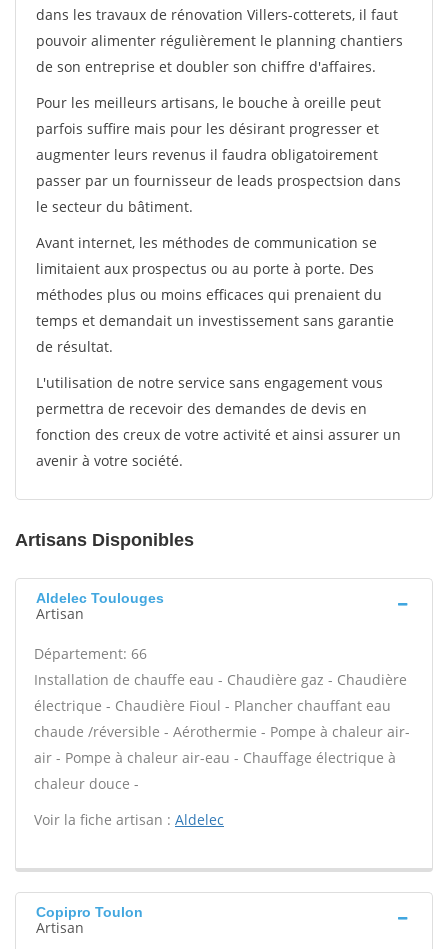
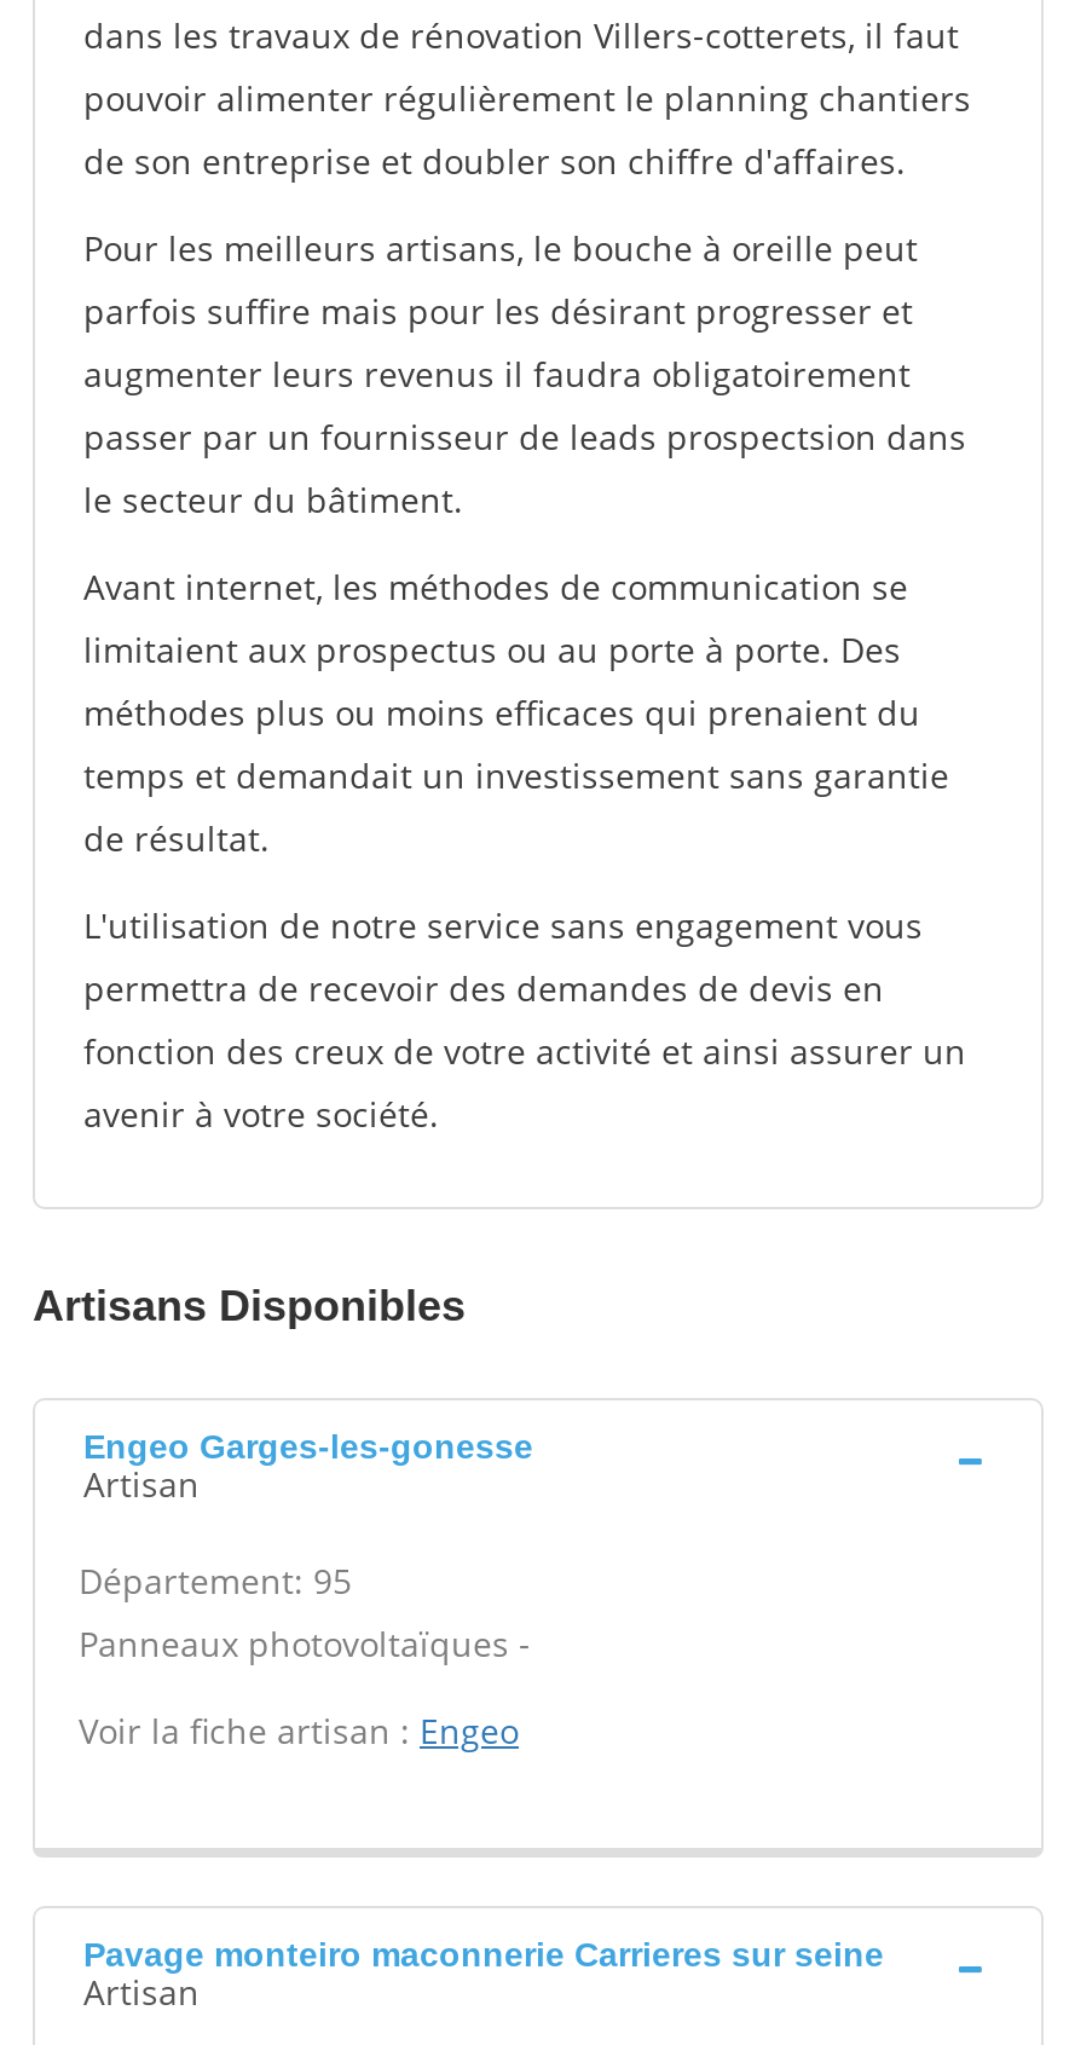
- Aldelec Toulouges
+ Engeo Garges-les-gonesse

- Département: 66
- Installation de chauffe eau - Chaudière gaz - Chaudière
- électrique - Chaudière Fioul - Plancher chauffant eau
- chaude /réversible - Aérothermie - Pompe à chaleur air-
- air - Pompe à chaleur air-eau - Chauffage électrique à
- chaleur douce -
+ Département: 95
+ Panneaux photovoltaïques -

- Voir la fiche artisan : Aldelec
+ Voir la fiche artisan : Engeo

- Copipro Toulon
+ Pavage monteiro maconnerie Carrieres sur seine
